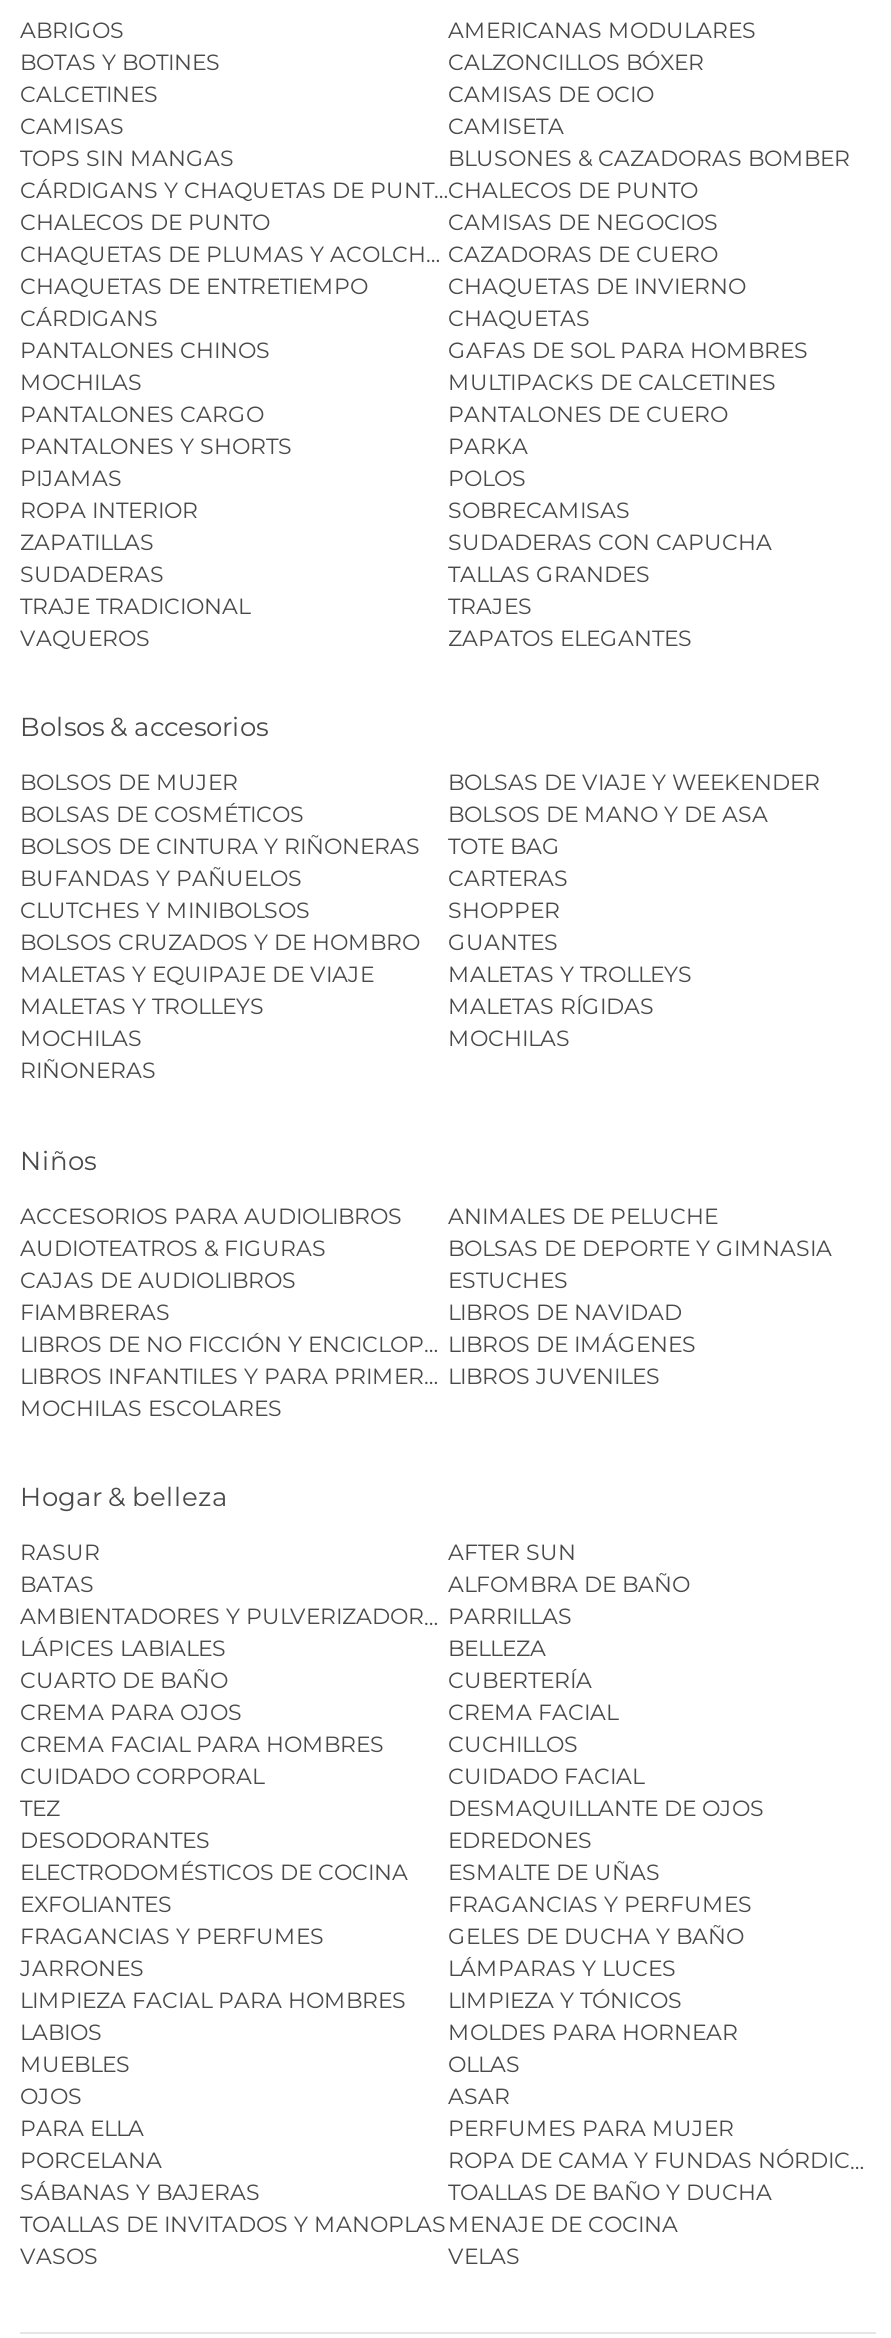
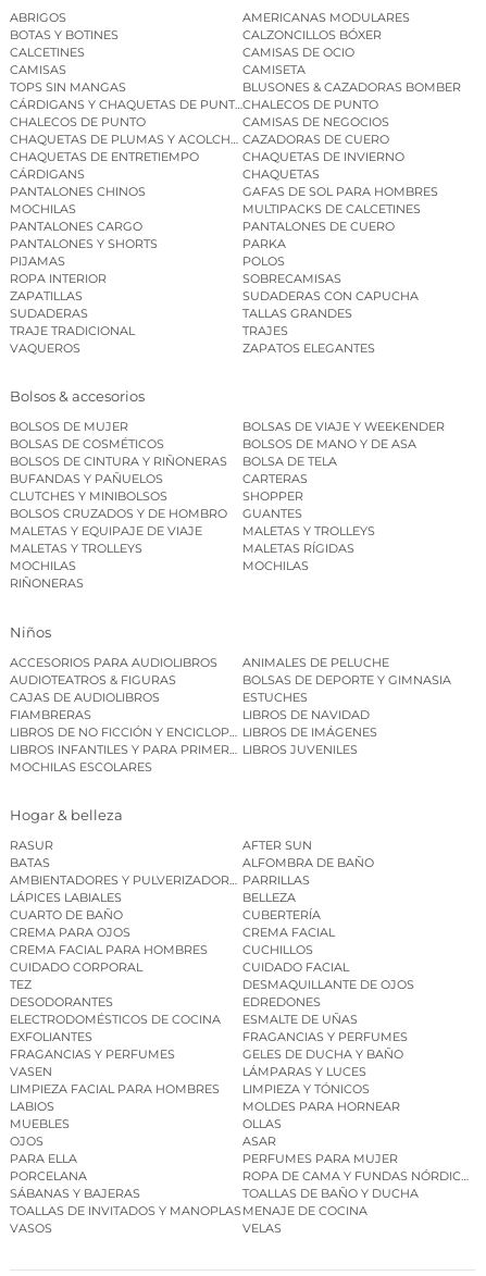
- TOTE BAG
+ BOLSA DE TELA

- JARRONES
+ VASEN
